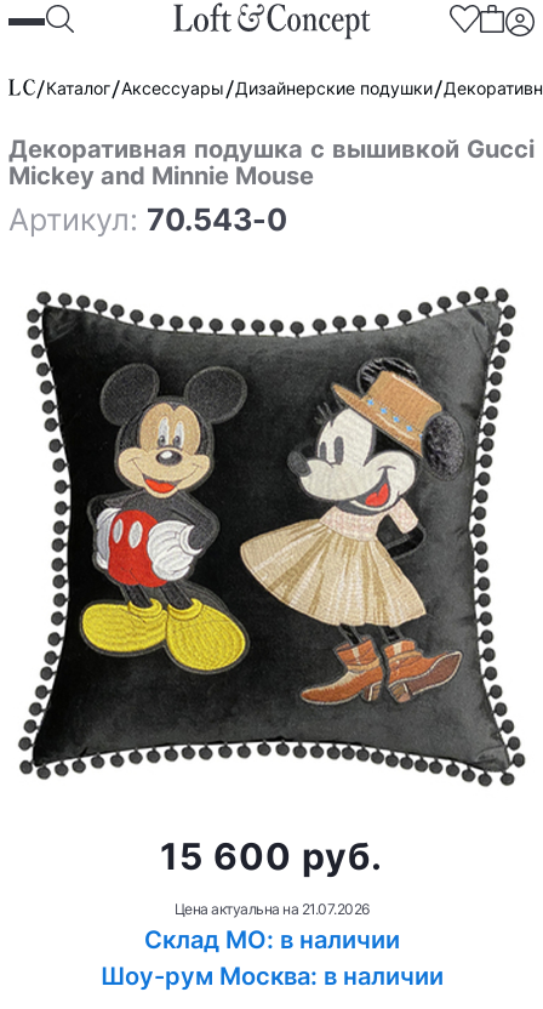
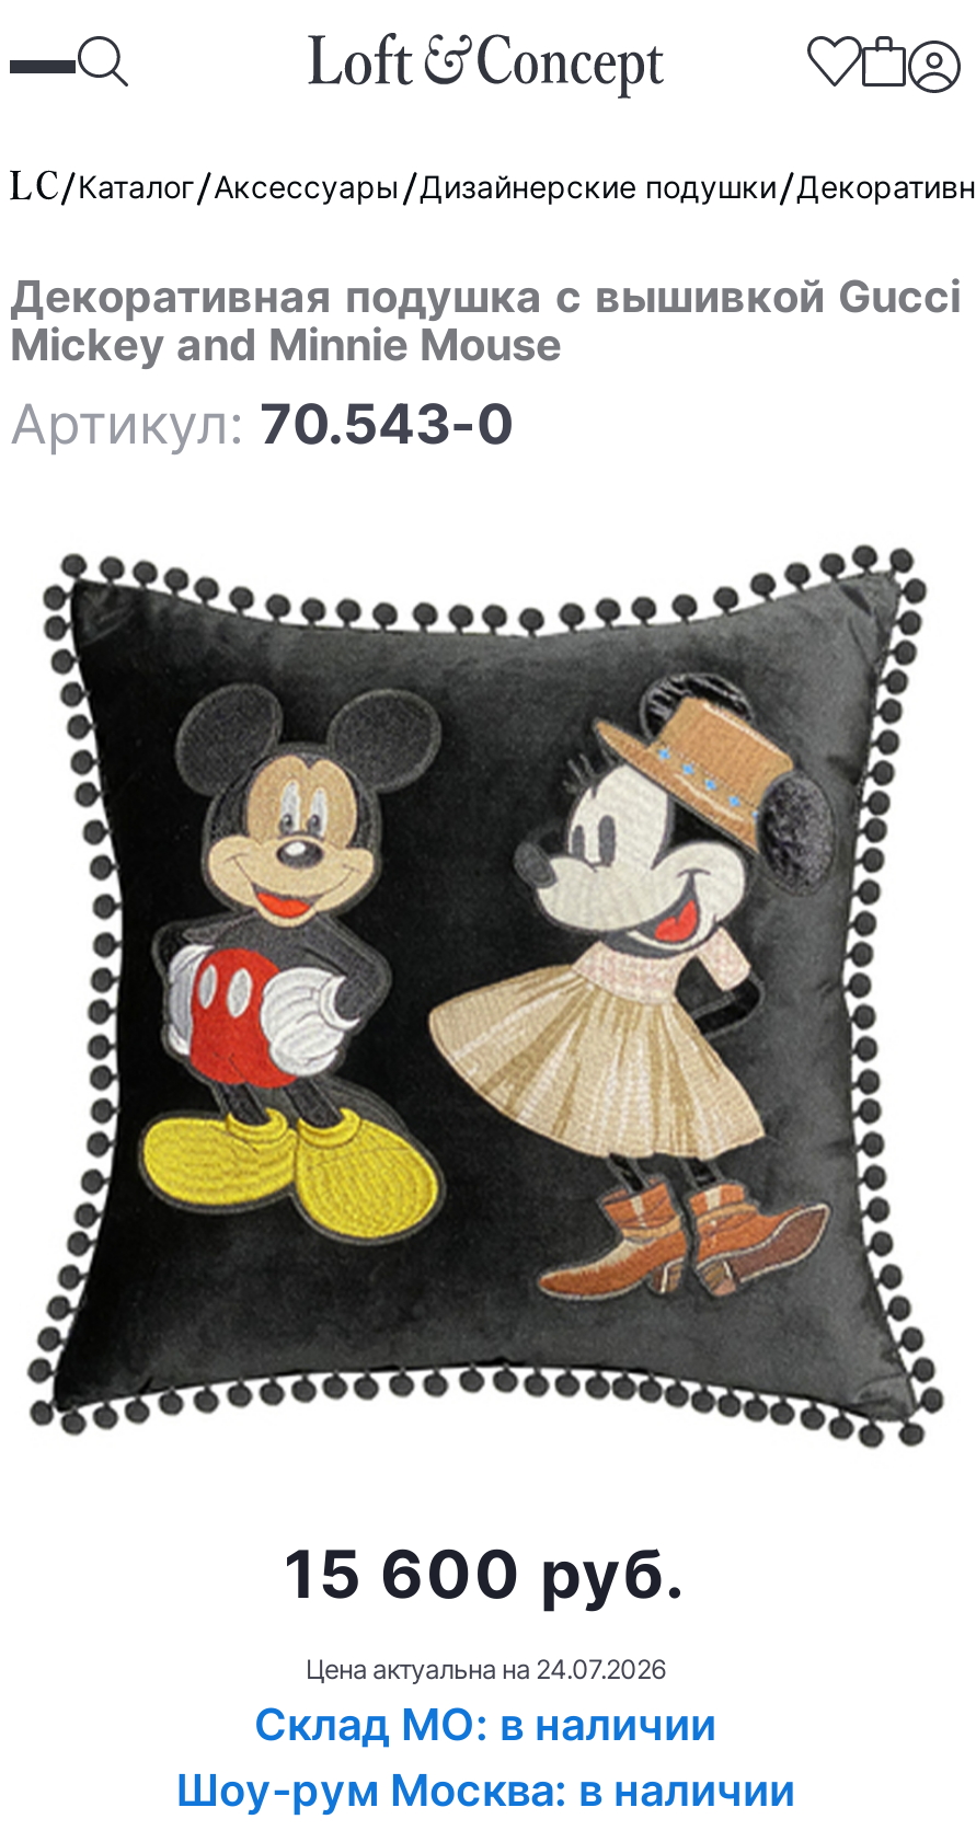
- Цена актуальна на 21.07.2026
+ Цена актуальна на 24.07.2026
